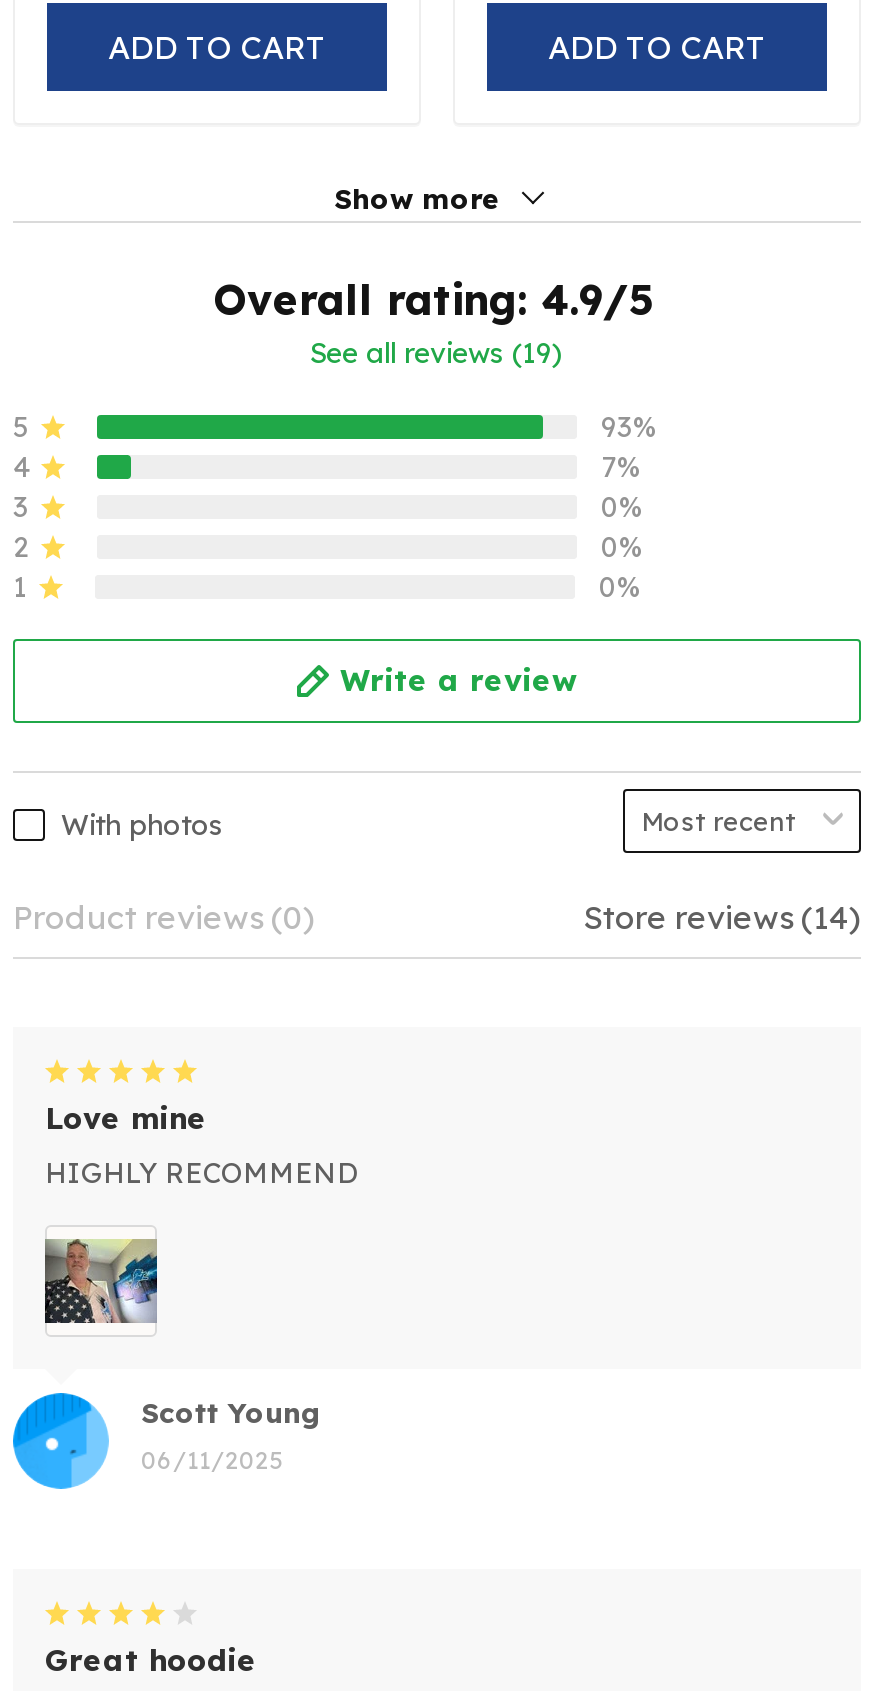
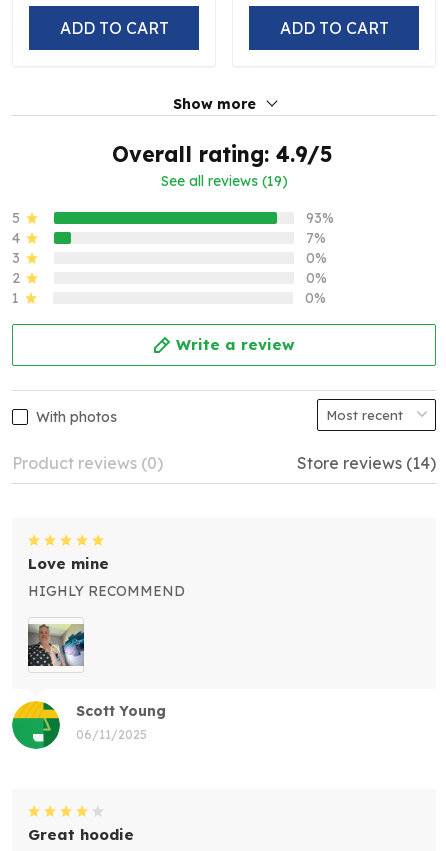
- [image]
+ [image]
